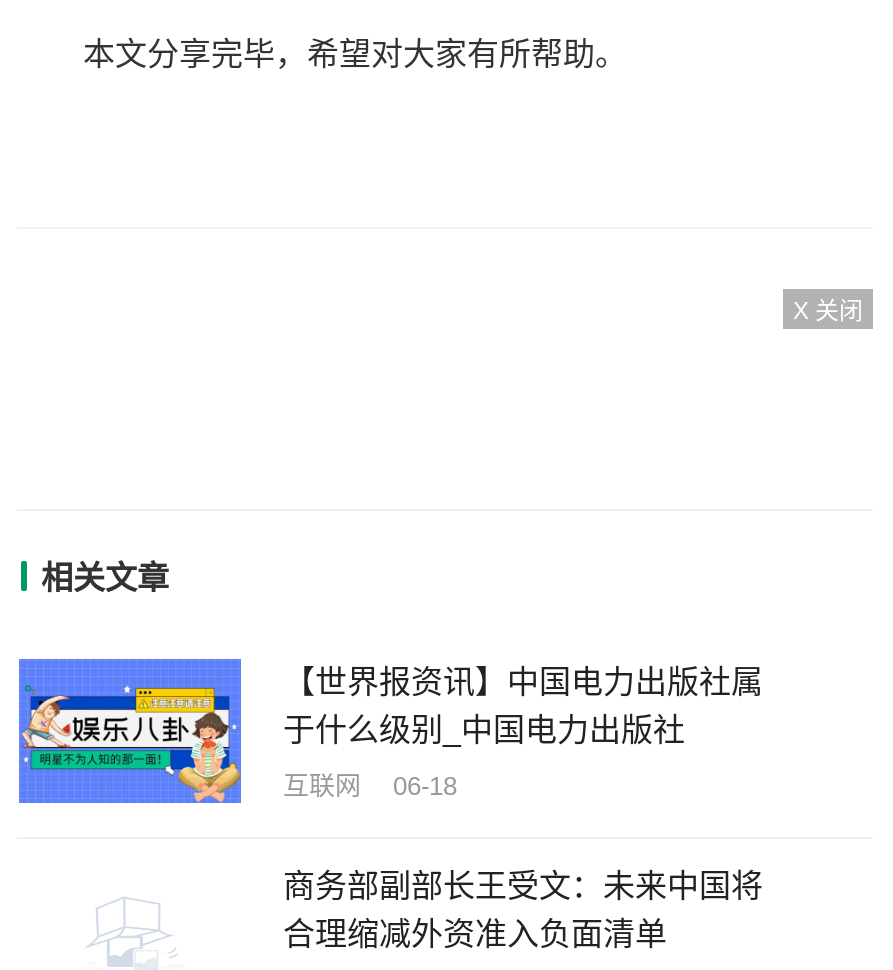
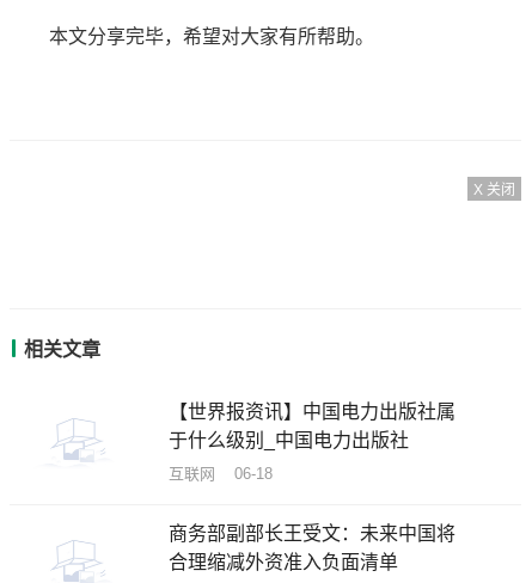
- [image]
